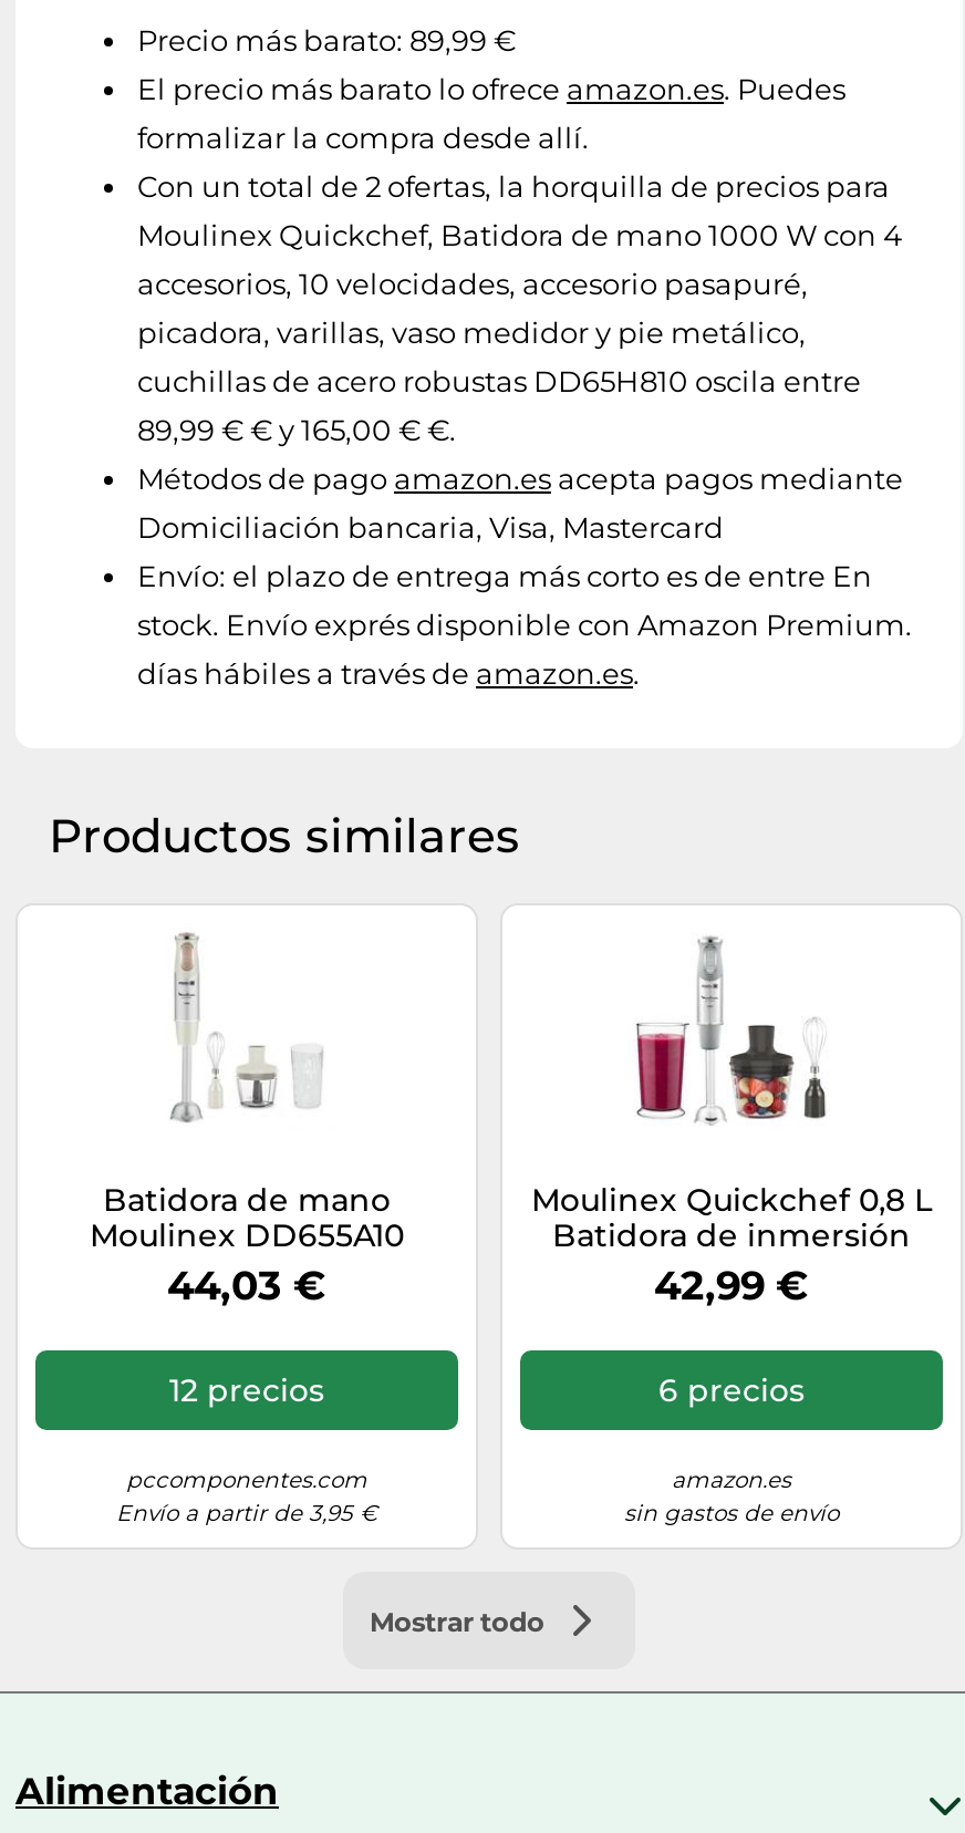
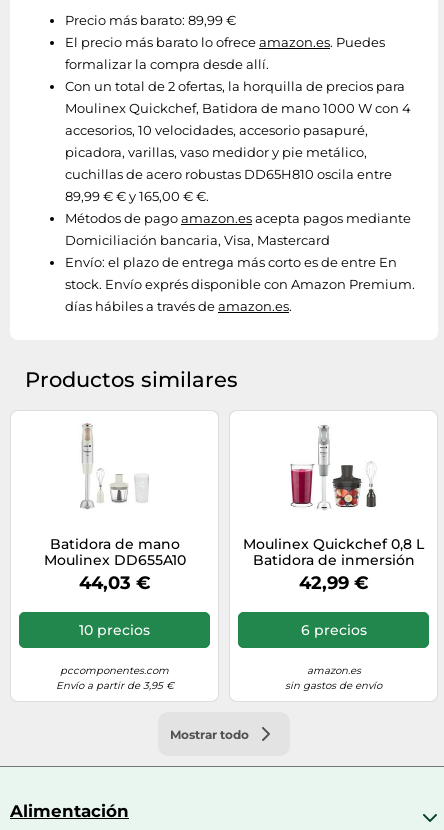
- 12 precios
+ 10 precios
